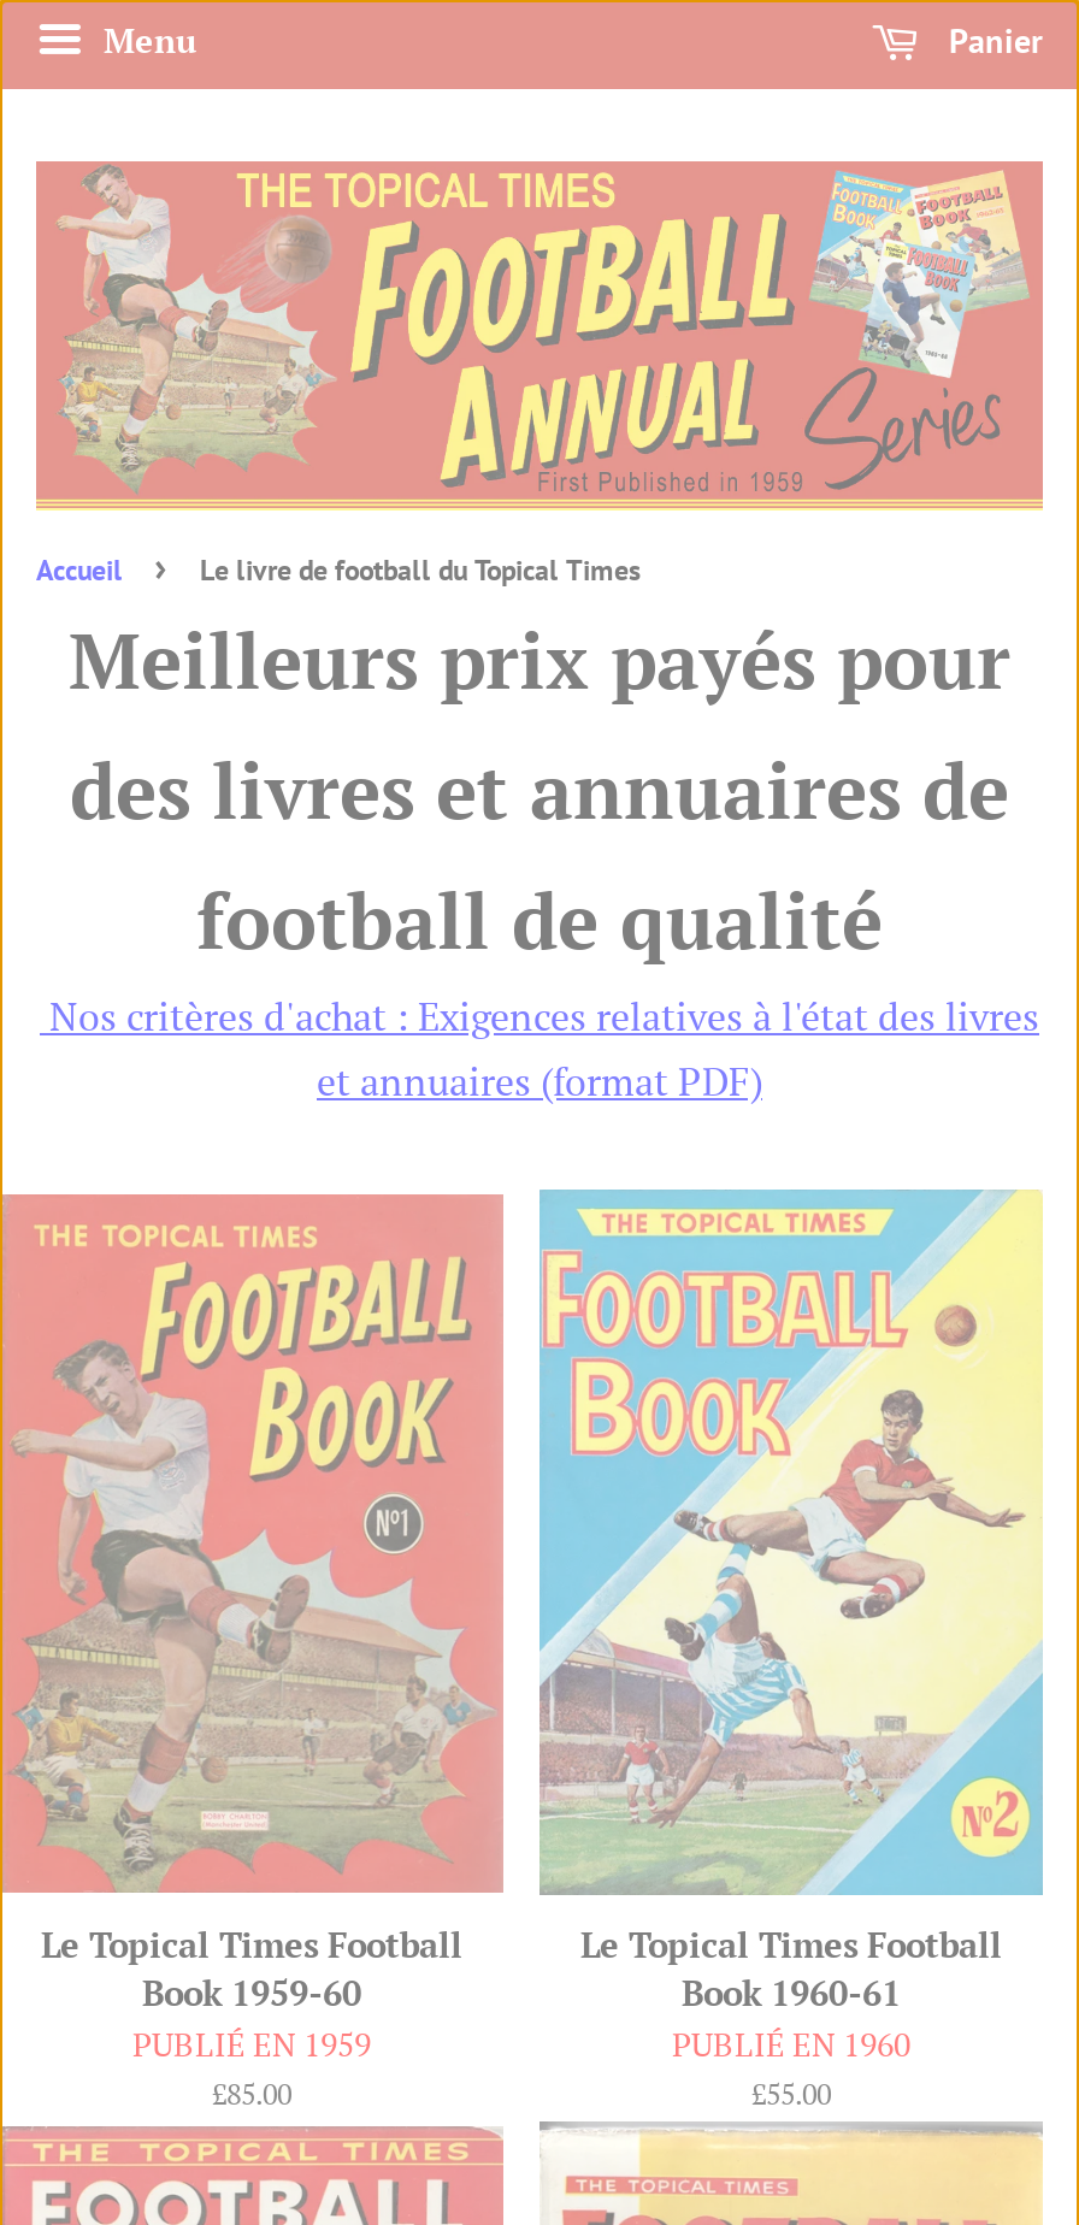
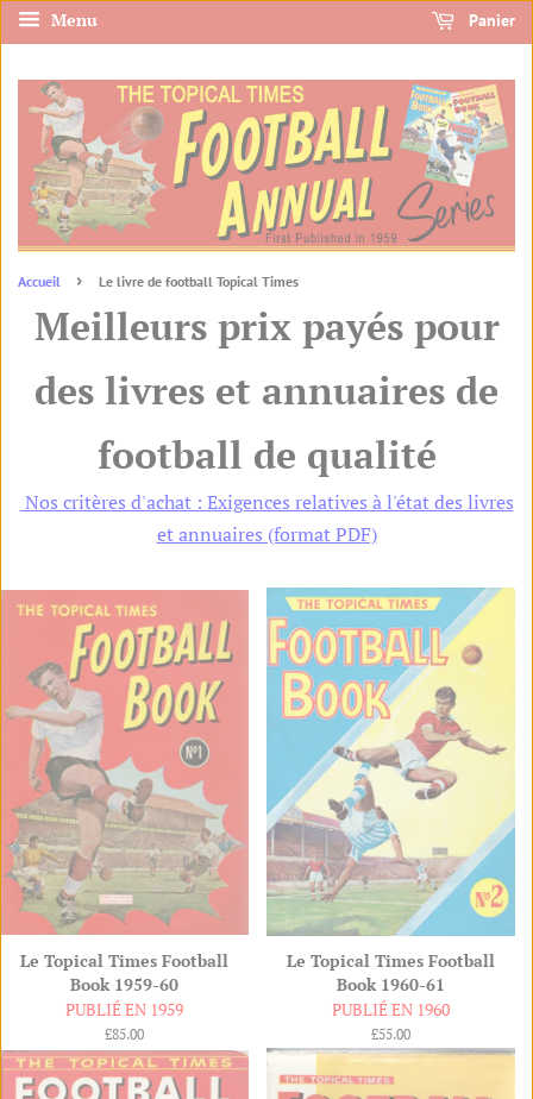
- Le livre de football du Topical Times
+ Le livre de football Topical Times
